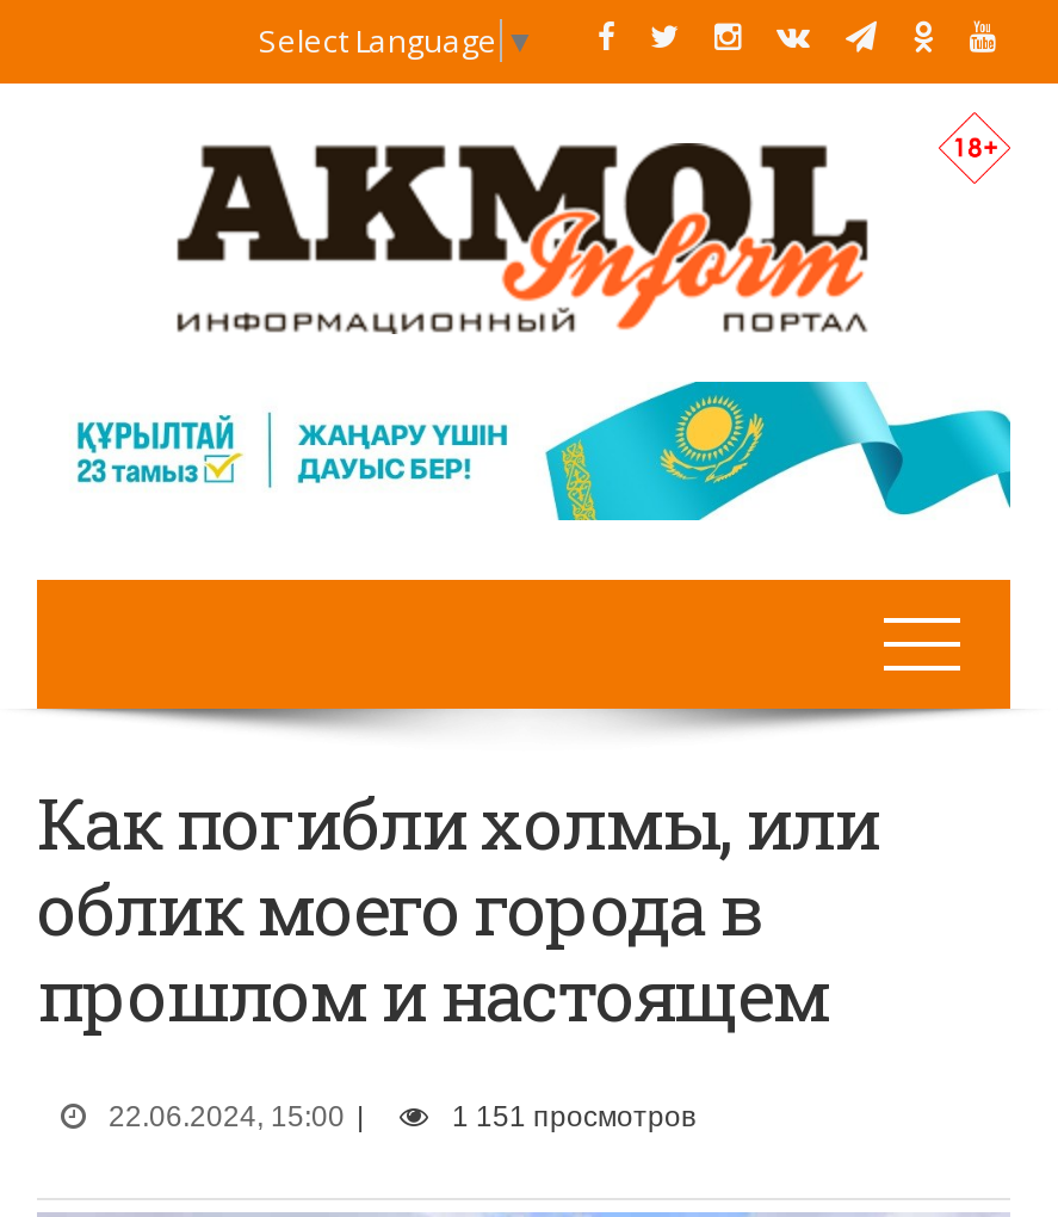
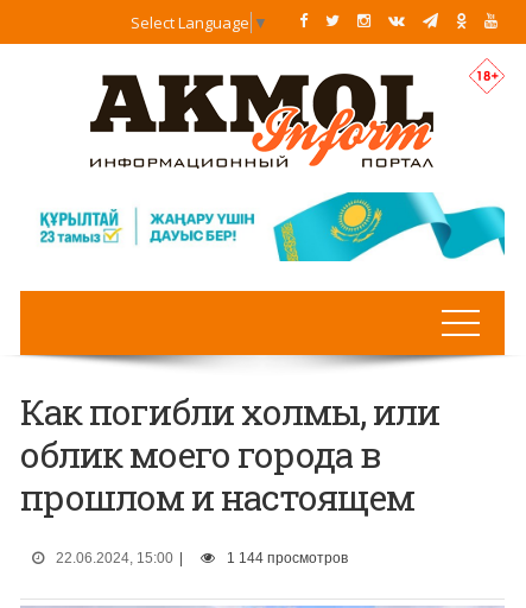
- 1 151 просмотров
+ 1 144 просмотров
